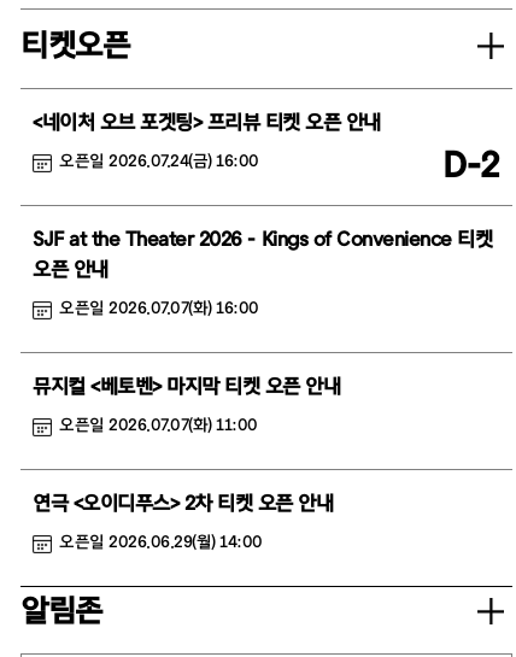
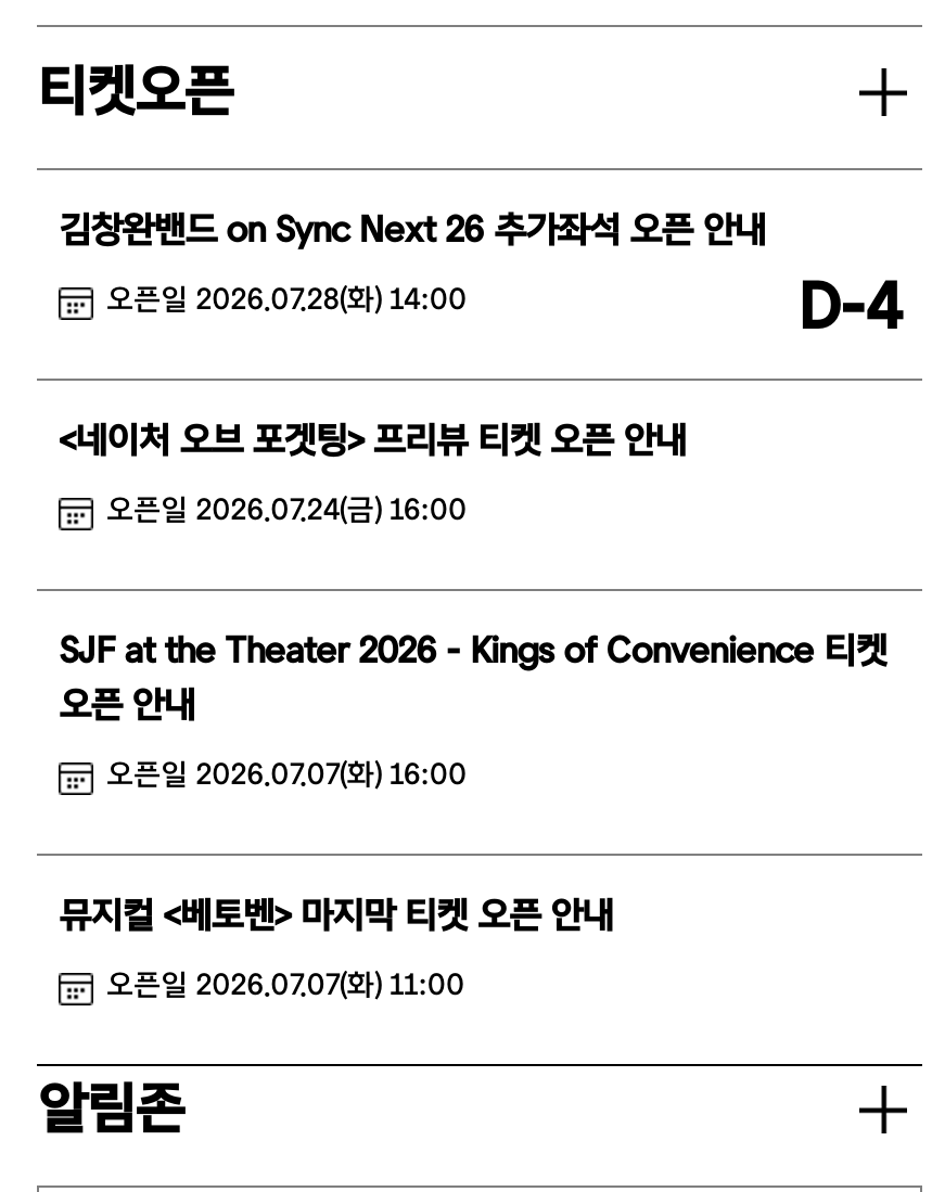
+ 김창완밴드 on Sync Next 26 추가좌석 오픈 안내
+ 오픈일 2026.07.28(화) 14:00
+ D-4

moved down: <네이처 오브 포겟팅> 프리뷰 티켓 오픈 안내

- D-2

moved down: 오픈일 2026.07.24(금) 16:00 | 오픈 안내 | 오픈일 2026.07.07(화) 16:00 | 뮤지컬 <베토벤> 마지막 티켓 오픈 안내 | 오픈일 2026.07.07(화) 11:00

- 연극 <오이디푸스> 2차 티켓 오픈 안내
- 오픈일 2026.06.29(월) 14:00
